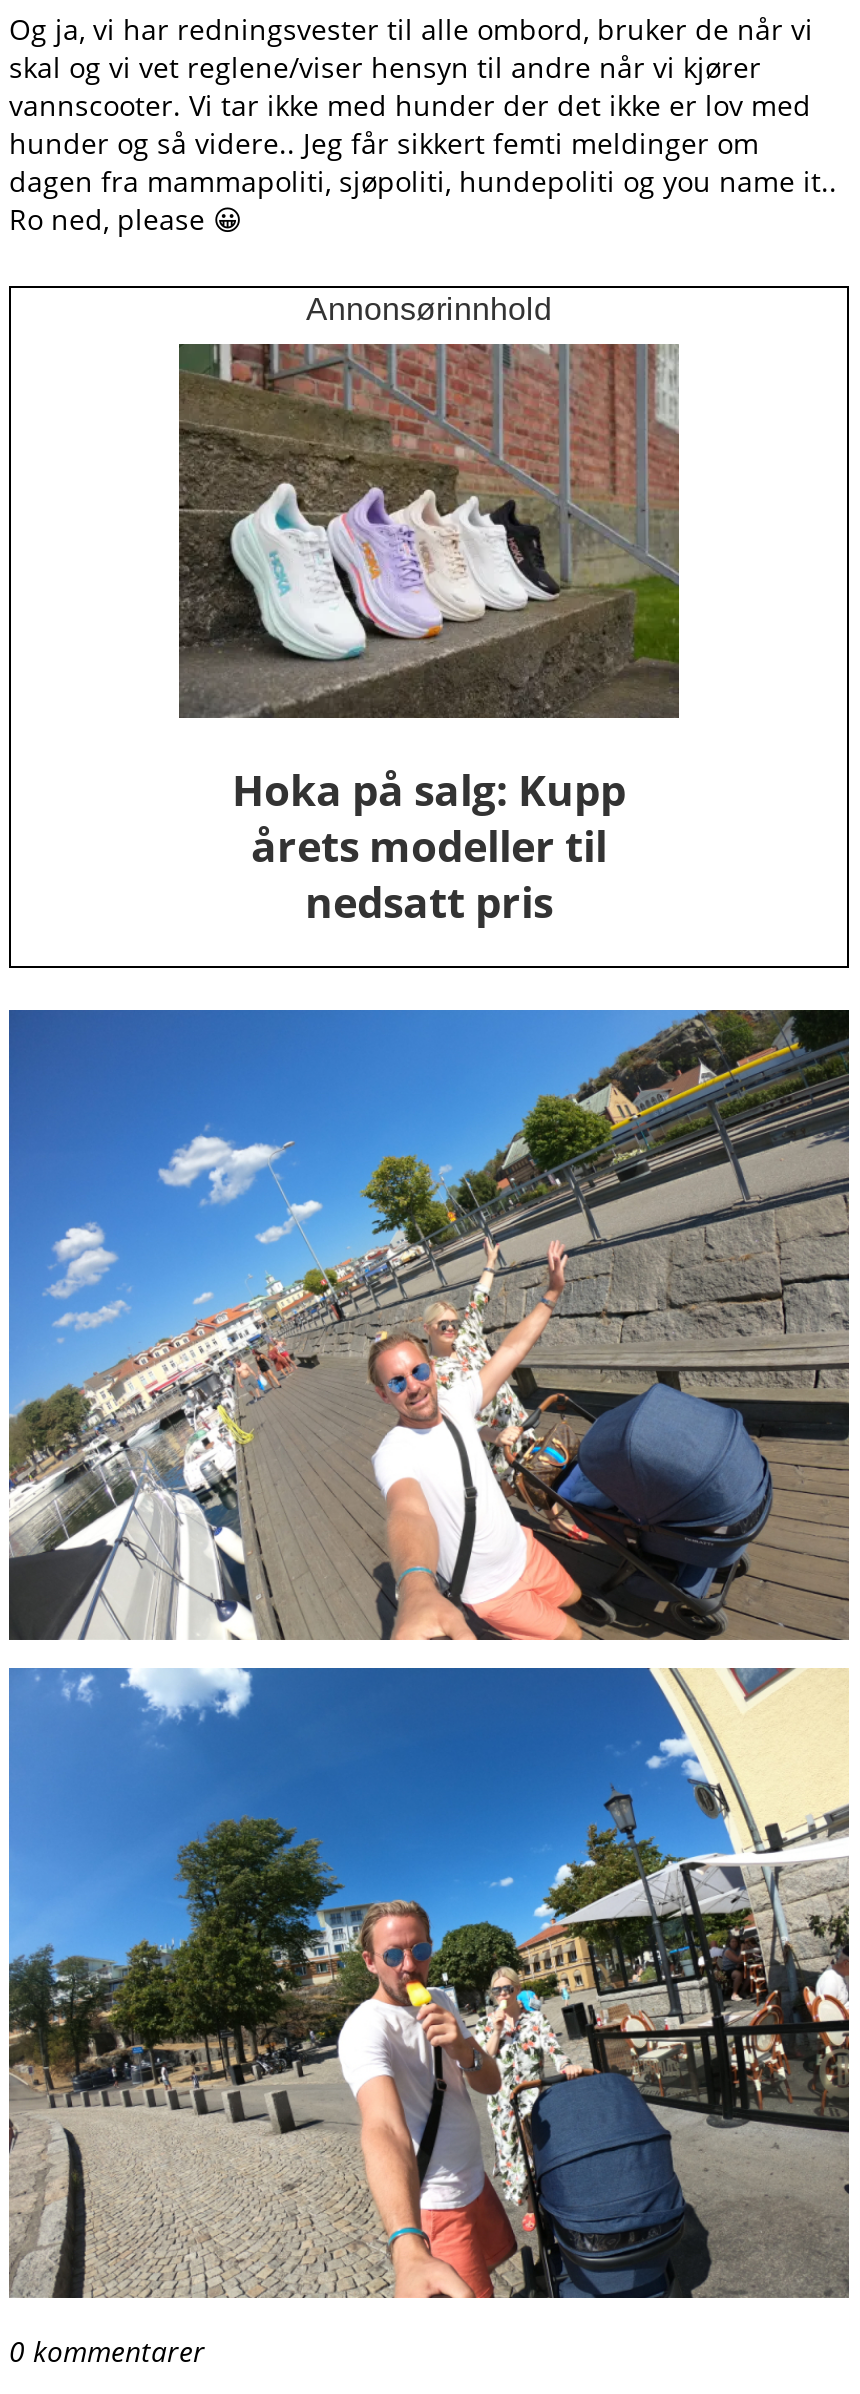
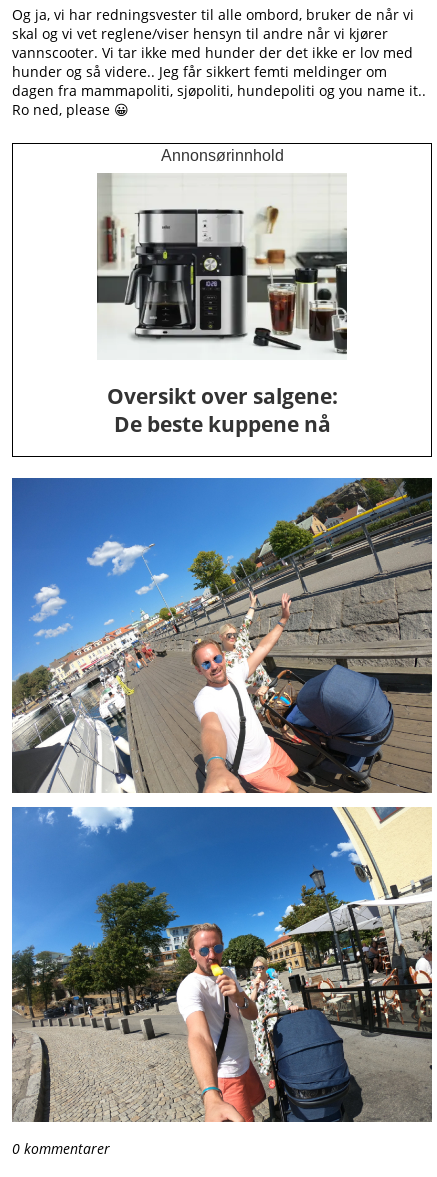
- [image]
- Hoka på salg: Kupp
- årets modeller til
- nedsatt pris
+ [image]
+ Oversikt over salgene:
+ De beste kuppene nå
